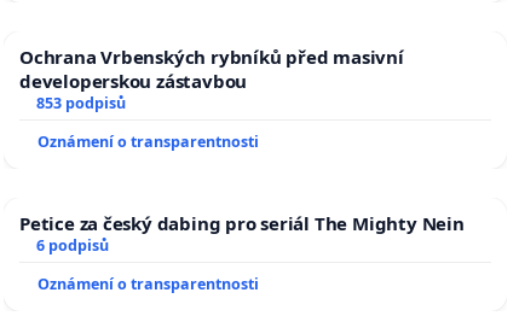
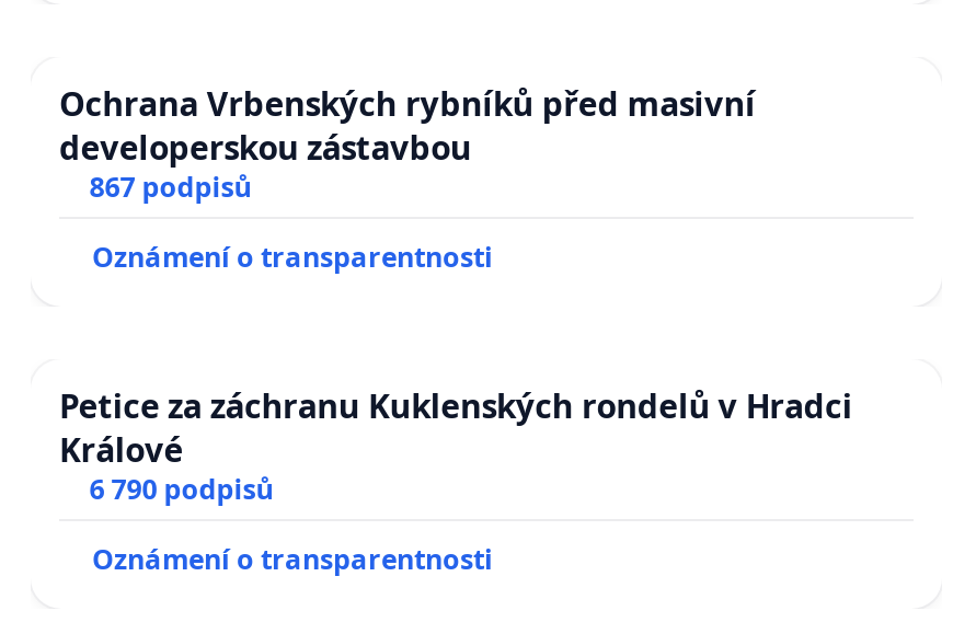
- 853 podpisů
+ 867 podpisů

- Petice za český dabing pro seriál The Mighty Nein
- 6 podpisů
+ Petice za záchranu Kuklenských rondelů v Hradci
+ Králové
+ 6 790 podpisů
